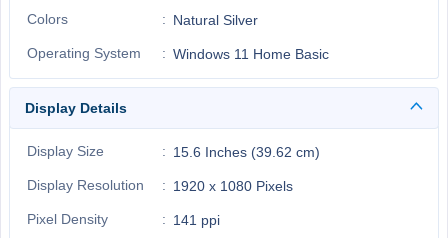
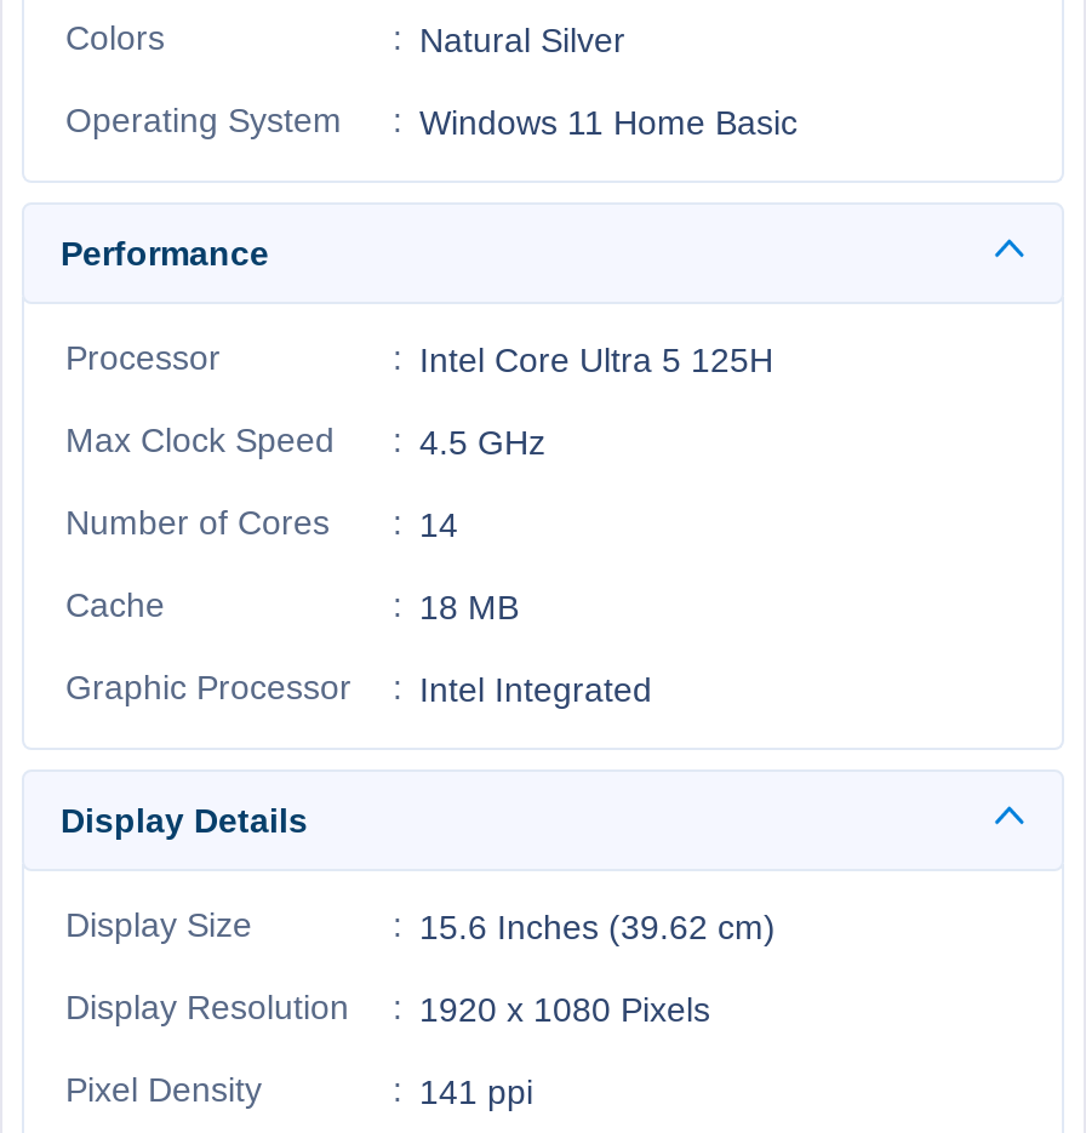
+ Performance
+ Processor
+ Intel Core Ultra 5 125H
+ Max Clock Speed
+ 4.5 GHz
+ Number of Cores
+ 14
+ Cache
+ 18 MB
+ Graphic Processor
+ Intel Integrated
